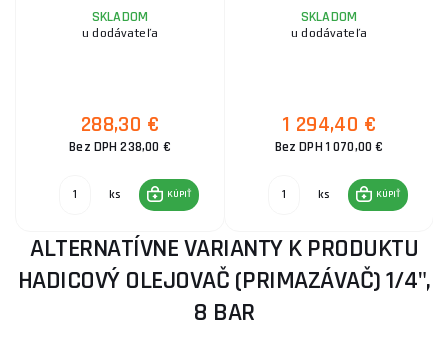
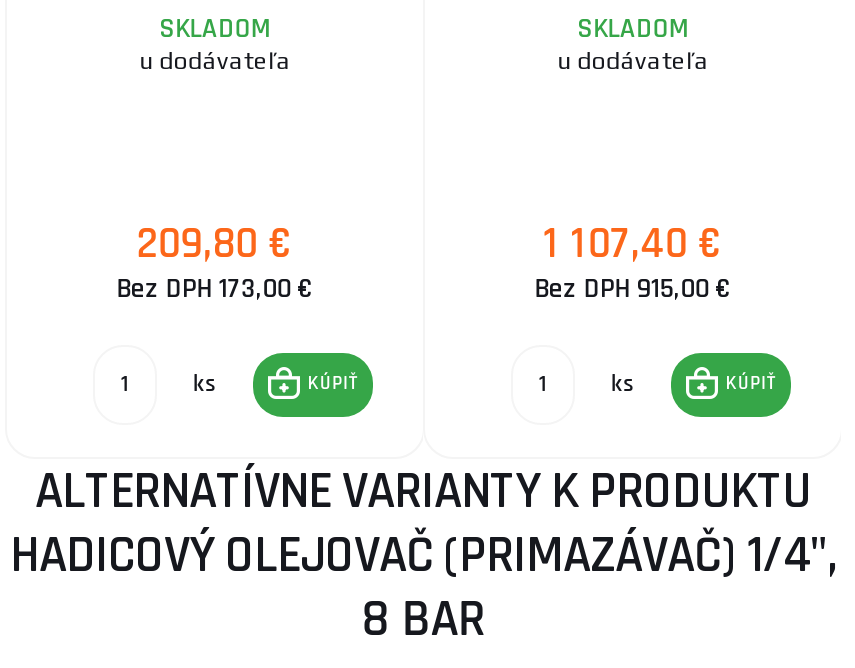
- 288,30 €
+ 209,80 €

- 1 294,40 €
+ 1 107,40 €

- Bez DPH 238,00 €
+ Bez DPH 173,00 €

- Bez DPH 1 070,00 €
+ Bez DPH 915,00 €
